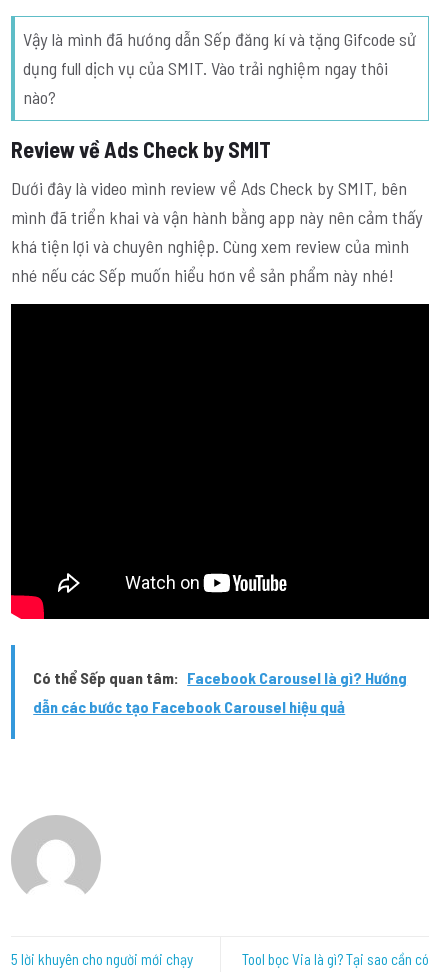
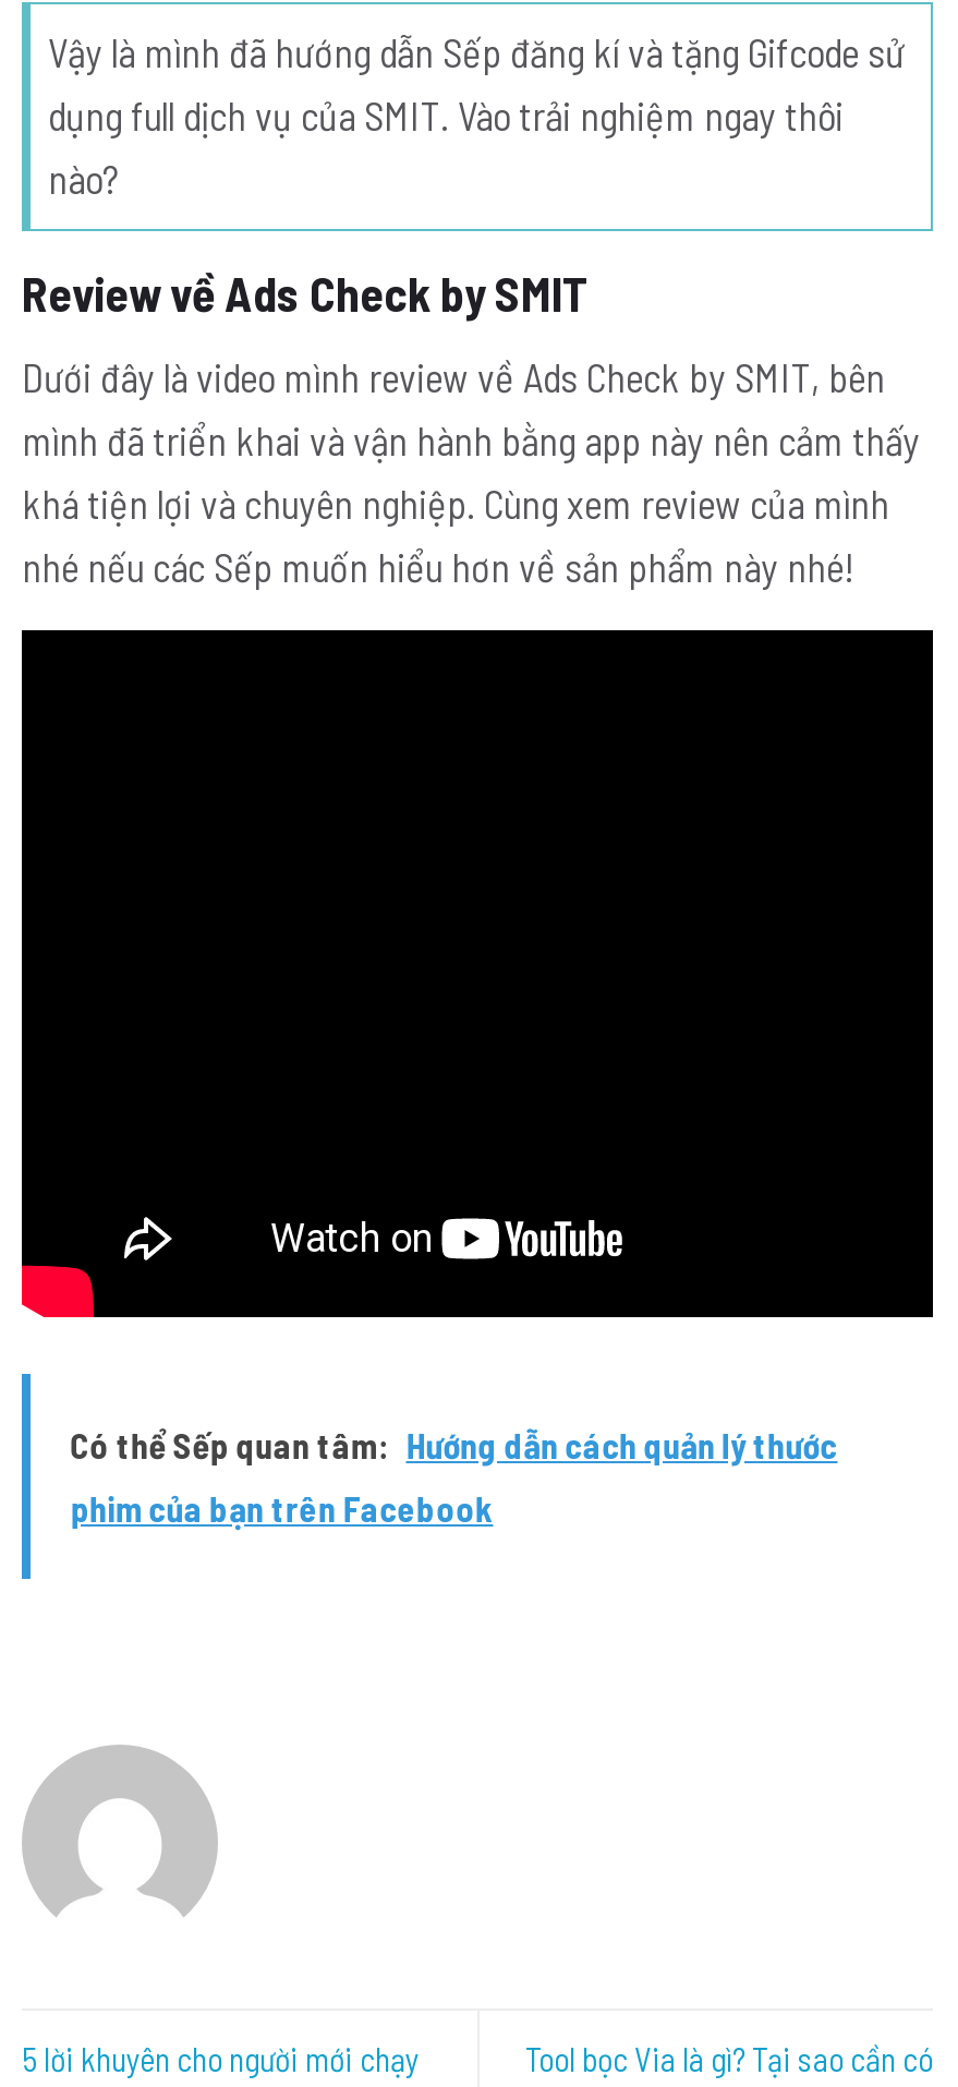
- Có thể Sếp quan tâm: Facebook Carousel là gì? Hướng
+ Có thể Sếp quan tâm: Hướng dẫn cách quản lý thước

- dẫn các bước tạo Facebook Carousel hiệu quả
+ phim của bạn trên Facebook
